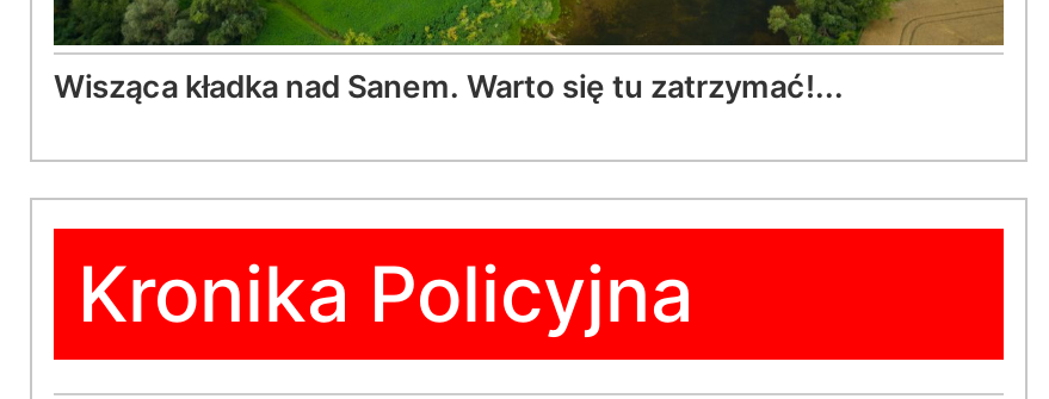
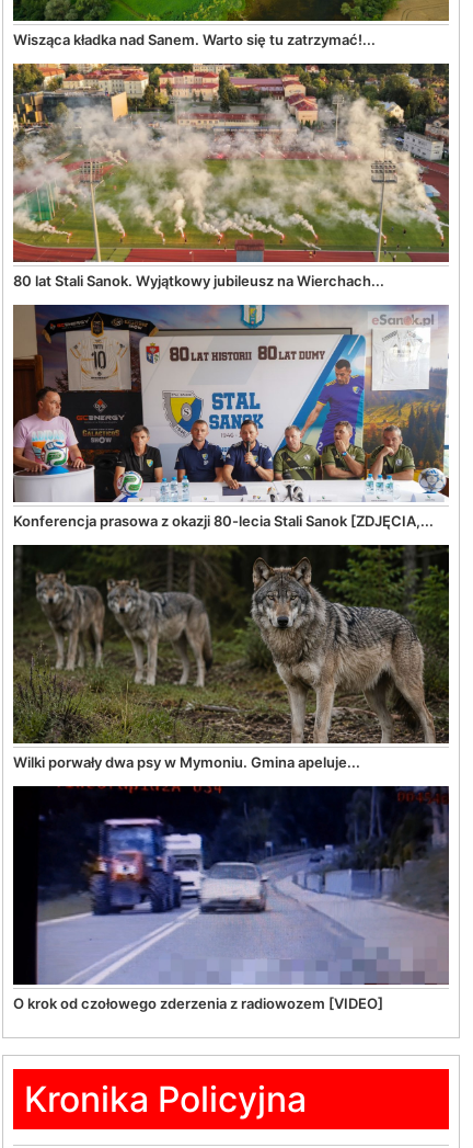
+ [image]
+ 80 lat Stali Sanok. Wyjątkowy jubileusz na Wierchach...

+ [image]
+ Konferencja prasowa z okazji 80-lecia Stali Sanok [ZDJĘCIA,...

+ [image]
+ Wilki porwały dwa psy w Mymoniu. Gmina apeluje...

+ [image]
+ O krok od czołowego zderzenia z radiowozem [VIDEO]
